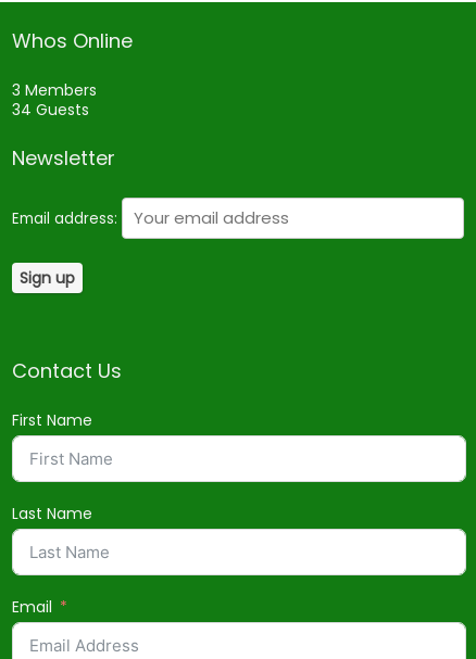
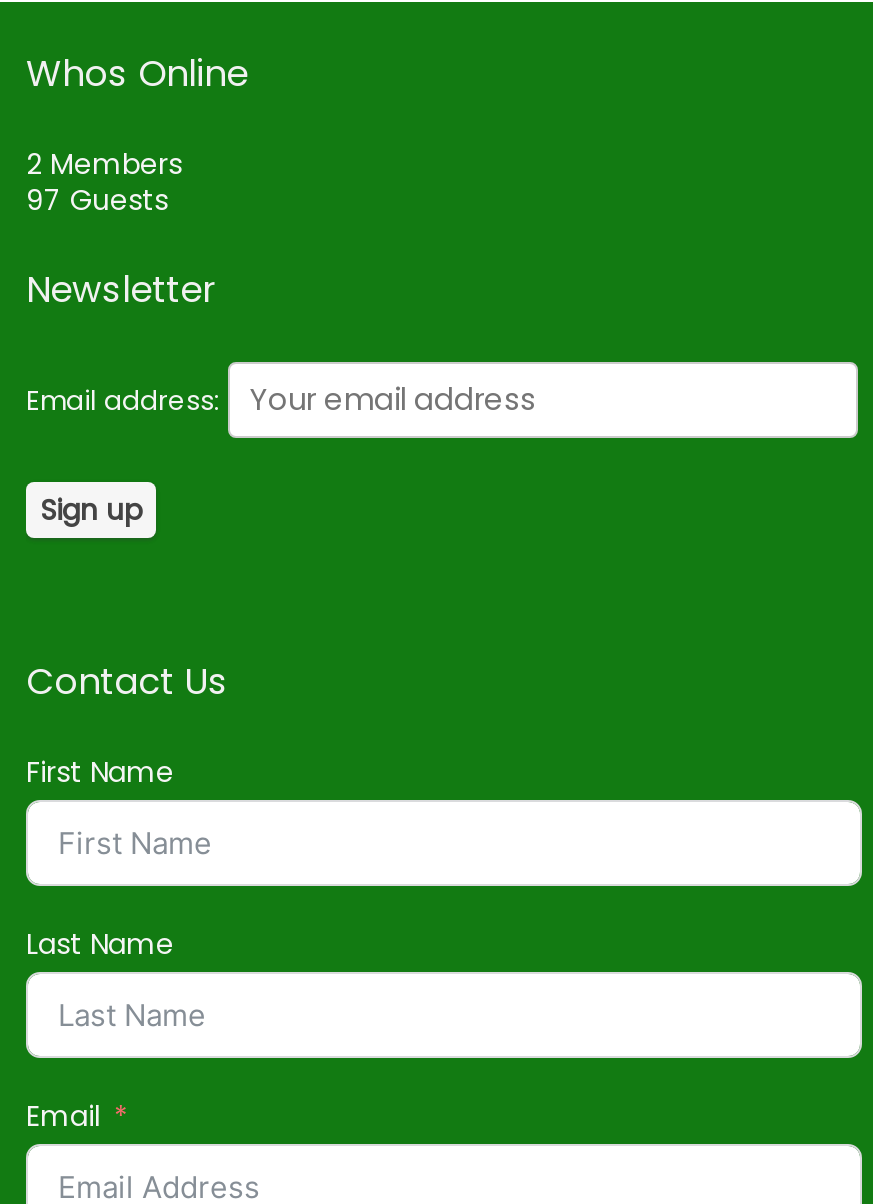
- 3 Members
+ 2 Members

- 34 Guests
+ 97 Guests
